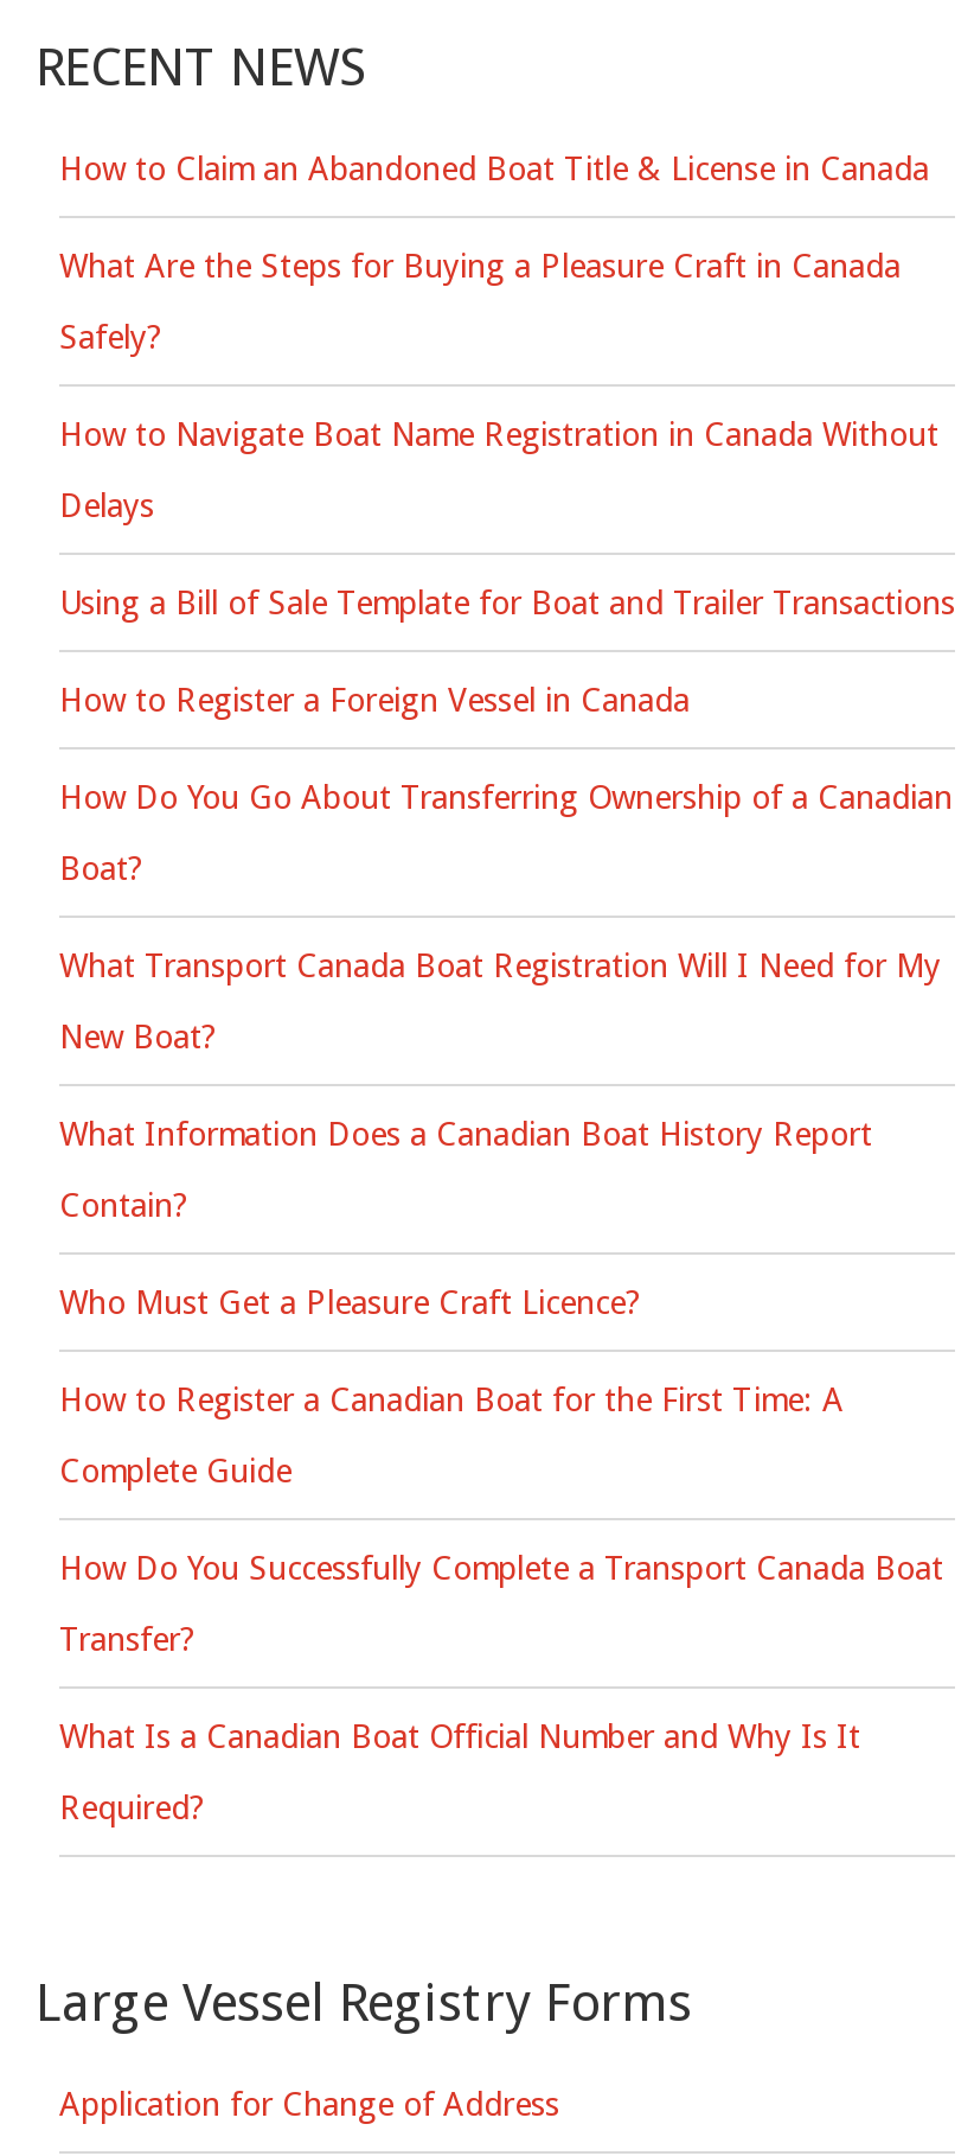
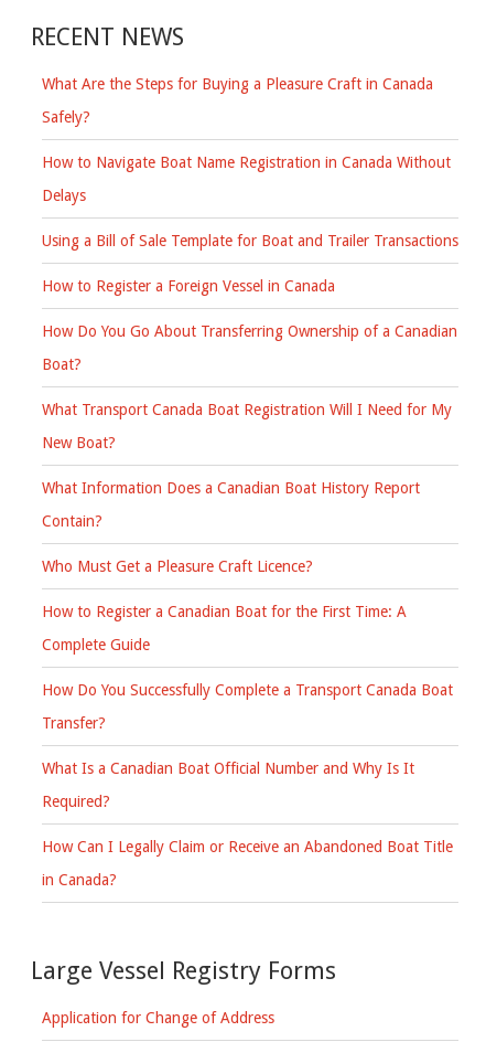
- How to Claim an Abandoned Boat Title & License in Canada

moved up: What Are the Steps for Buying a Pleasure Craft in Canada | Safely? | How to Navigate Boat Name Registration in Canada Without | ... | What Is a Canadian Boat Official Number and Why Is It | Required?

+ How Can I Legally Claim or Receive an Abandoned Boat Title
+ in Canada?
